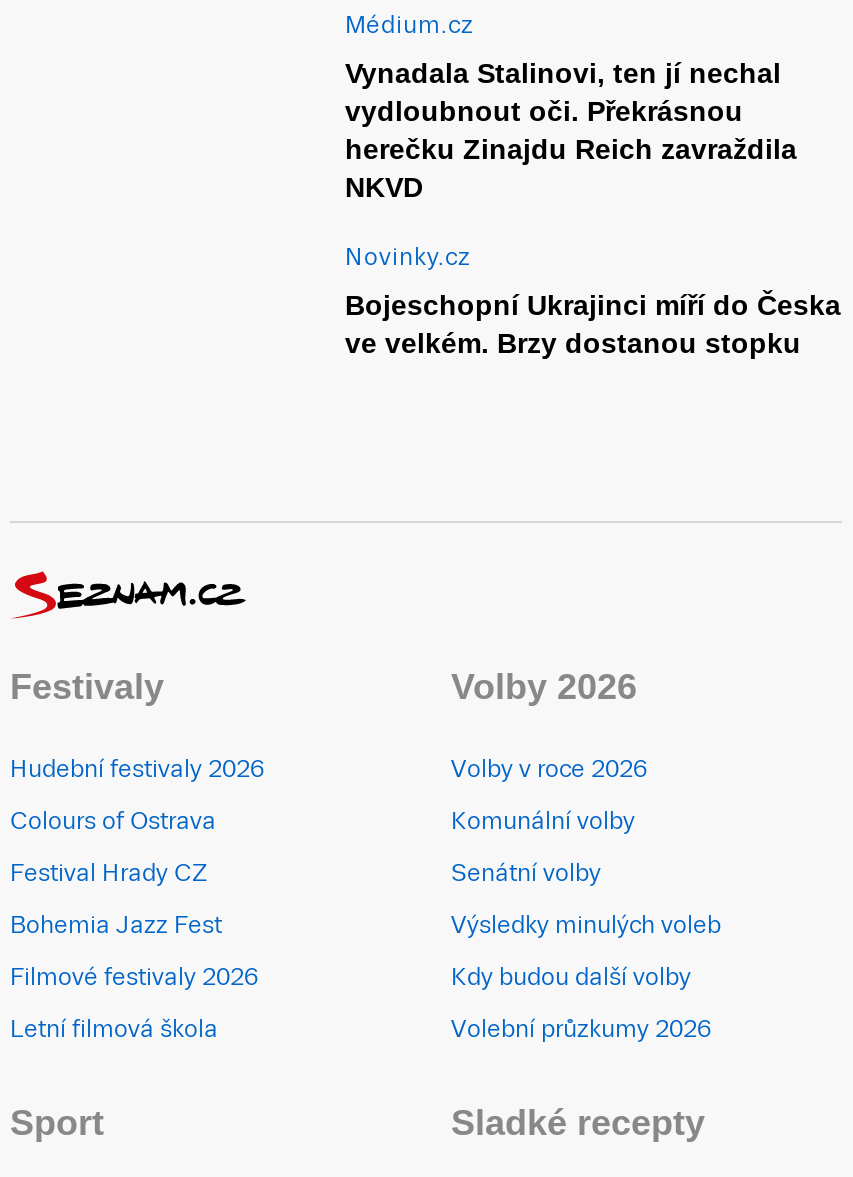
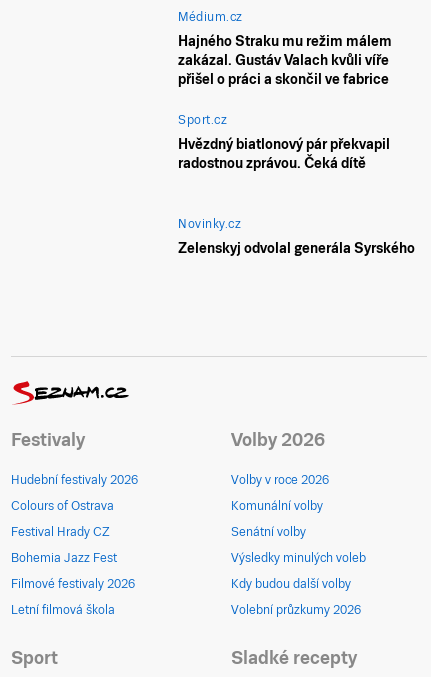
- Vynadala Stalinovi, ten jí nechal
- vydloubnout oči. Překrásnou
- herečku Zinajdu Reich zavraždila
- NKVD
+ Hajného Straku mu režim málem
+ zakázal. Gustáv Valach kvůli víře
+ přišel o práci a skončil ve fabrice
+ Sport.cz
+ Hvězdný biatlonový pár překvapil
+ radostnou zprávou. Čeká dítě

- Bojeschopní Ukrajinci míří do Česka
- ve velkém. Brzy dostanou stopku
+ Zelenskyj odvolal generála Syrského
